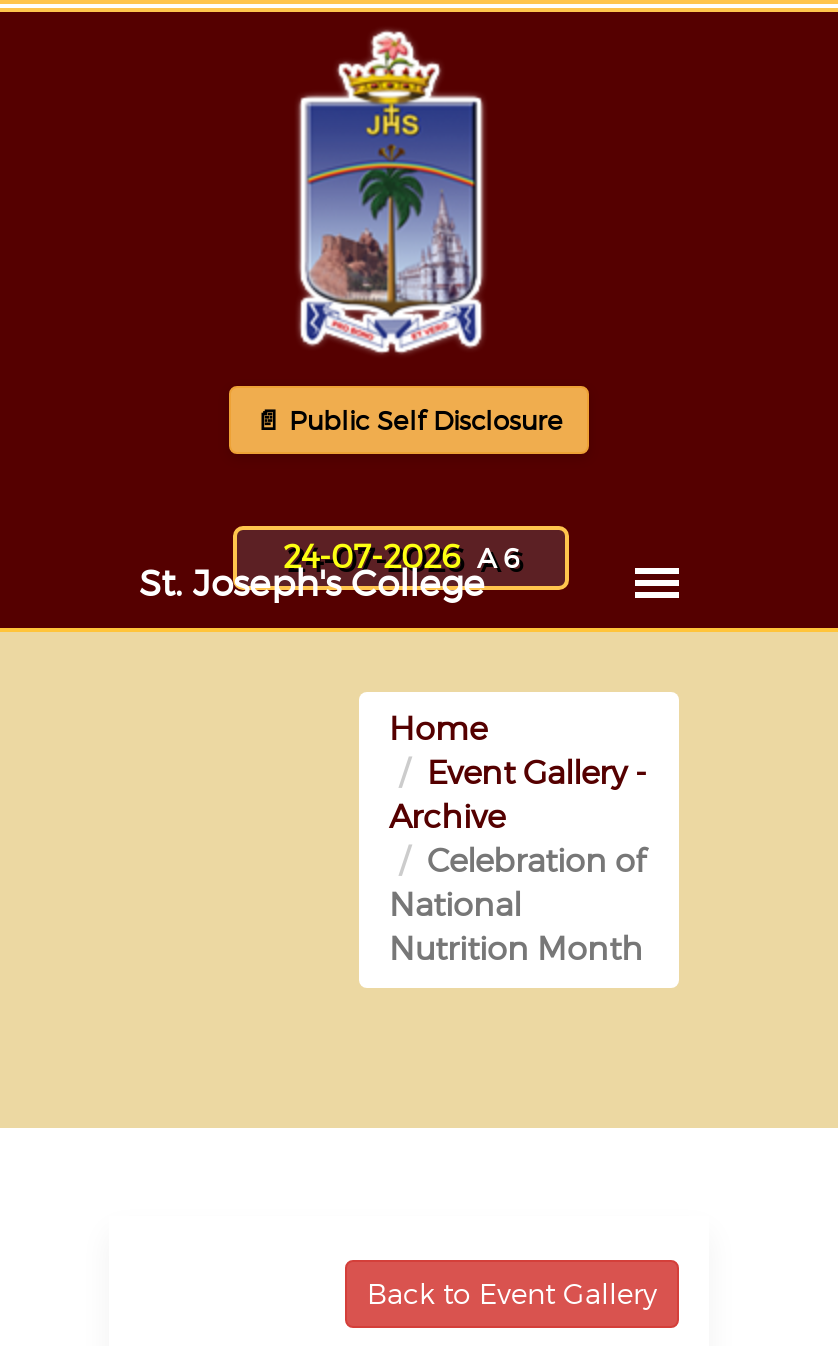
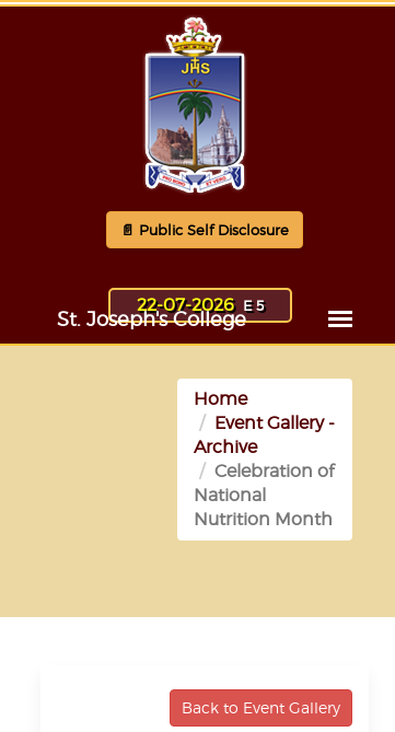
- 24-07-2026 A 6
+ 22-07-2026 E 5
